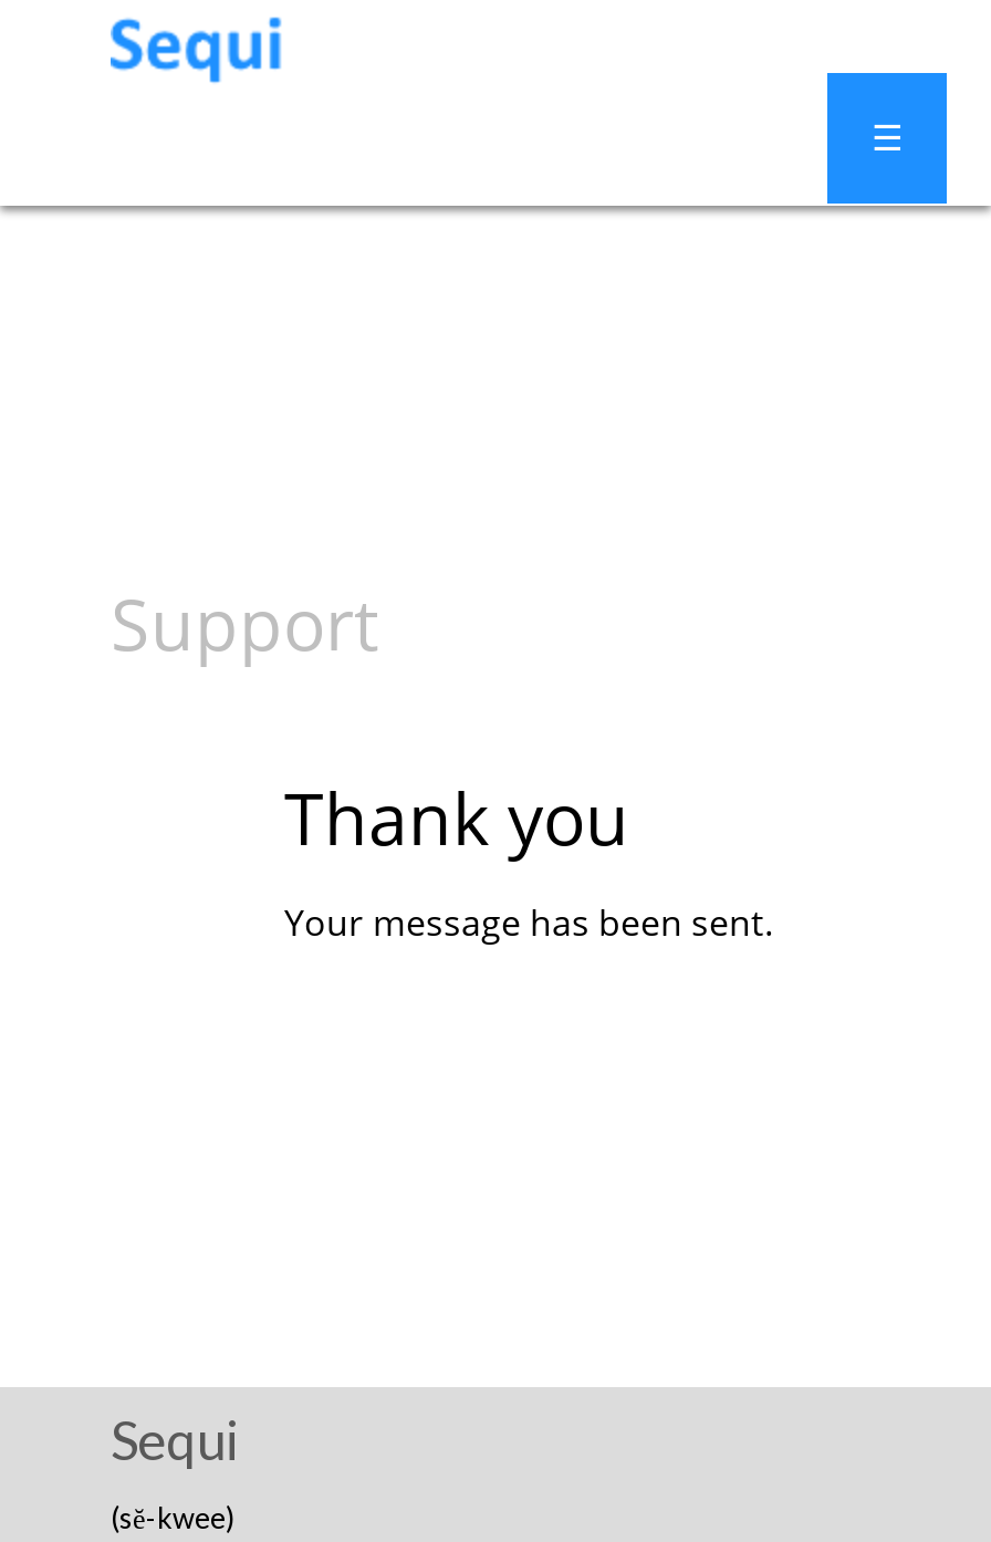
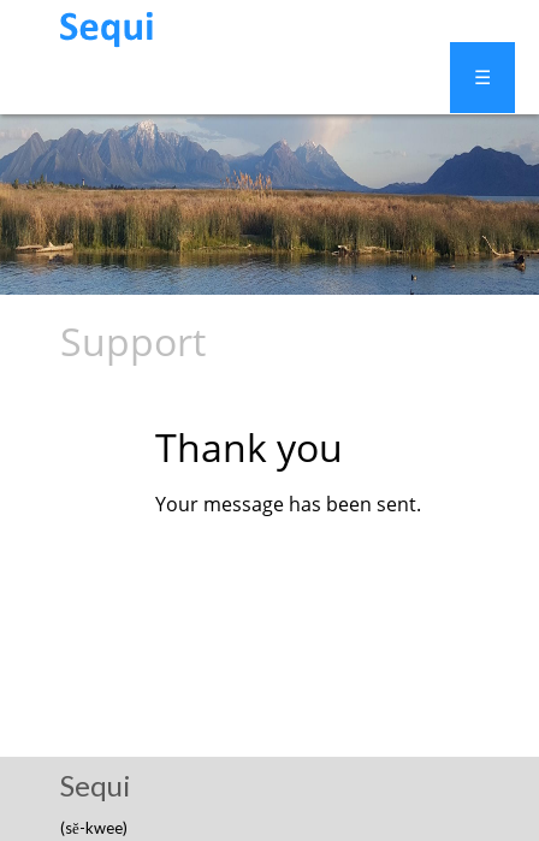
+ [image]
